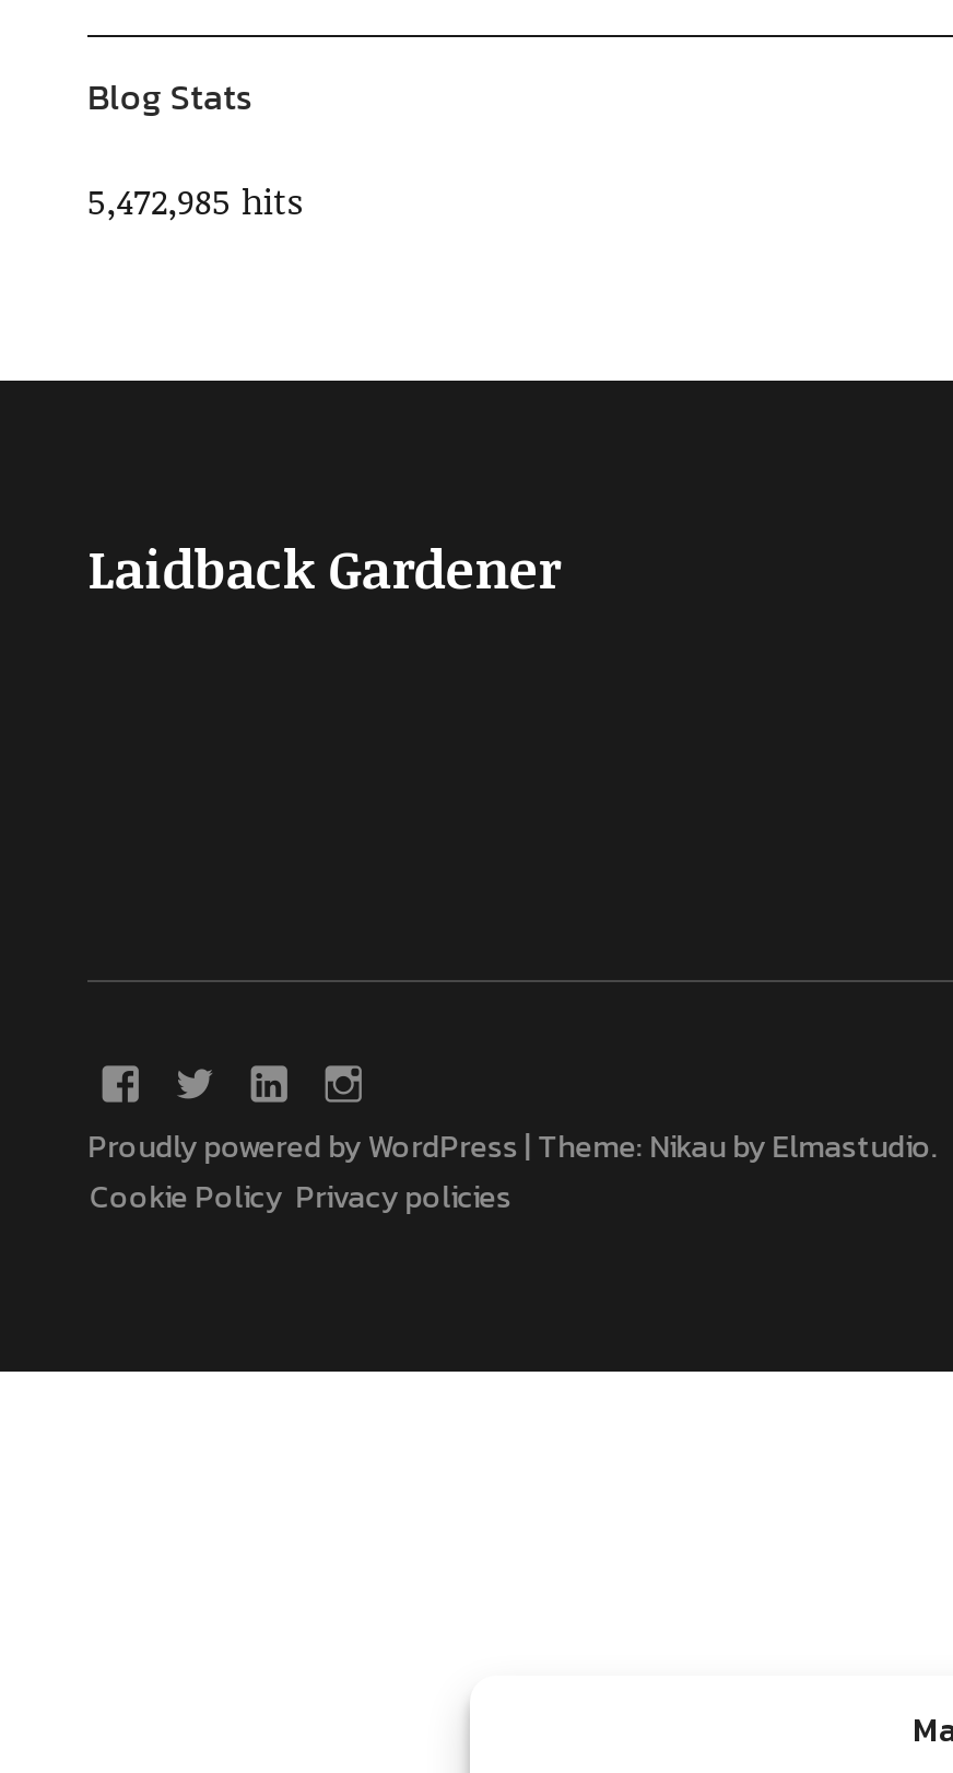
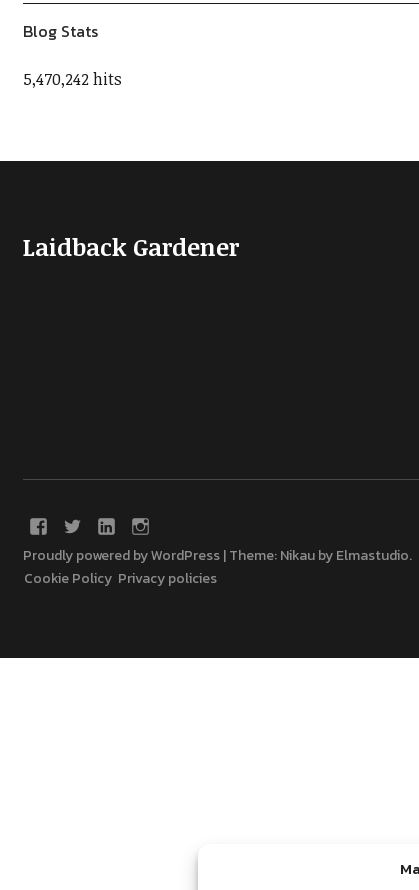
- 5,472,985 hits
+ 5,470,242 hits
